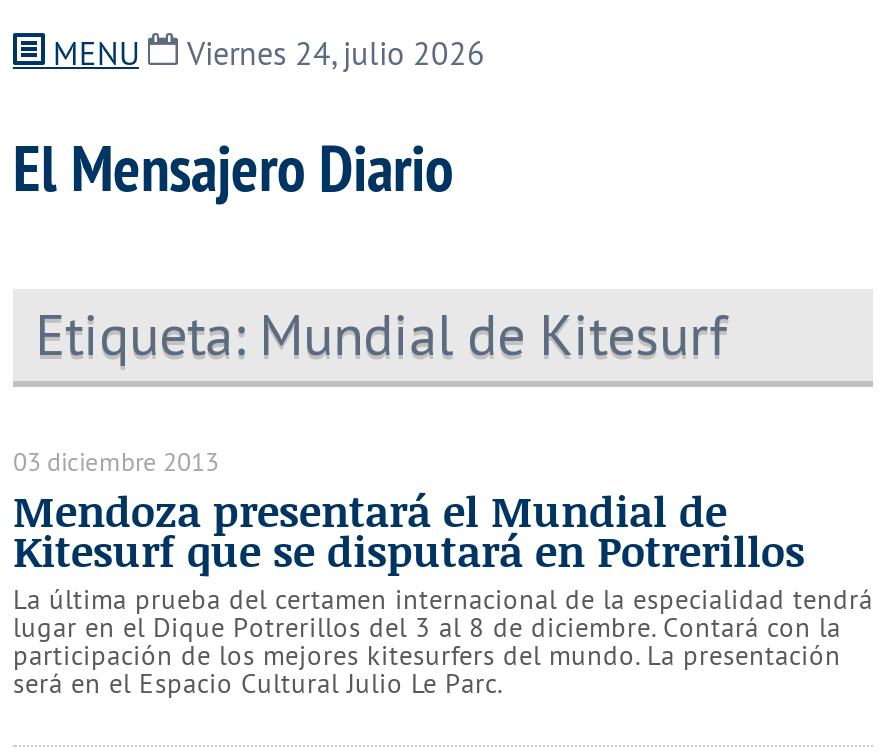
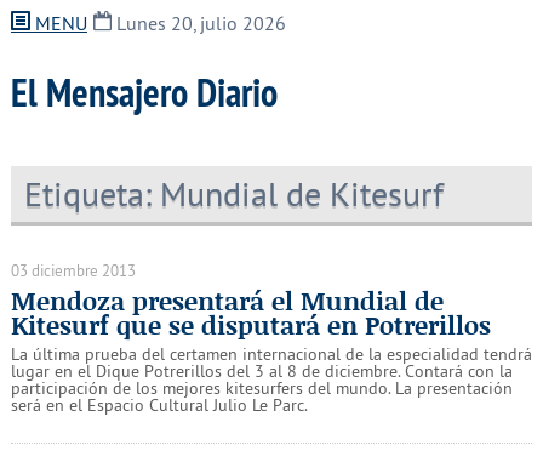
- Viernes 24, julio 2026
+ Lunes 20, julio 2026
